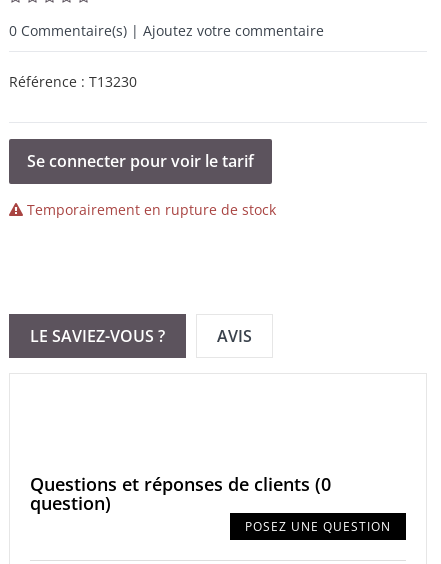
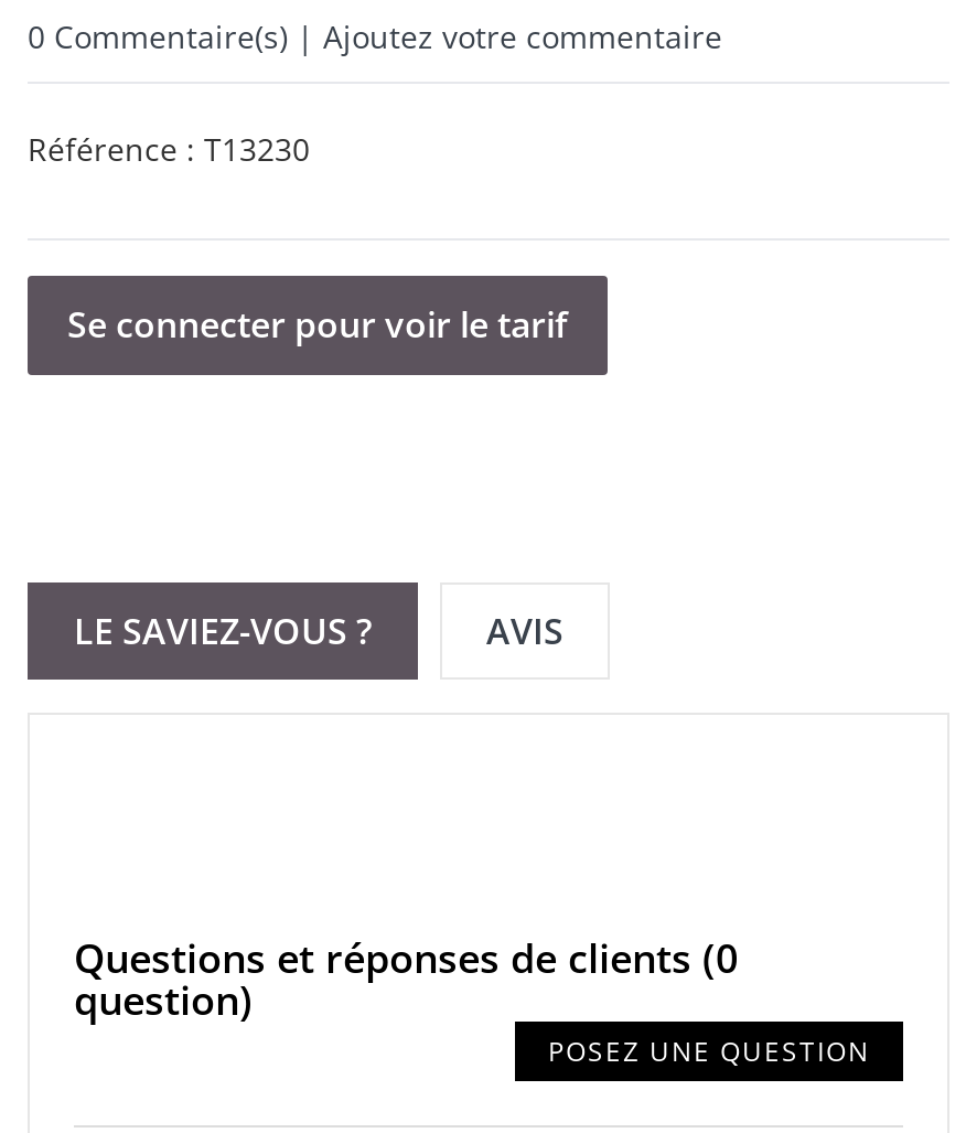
- Temporairement en rupture de stock
